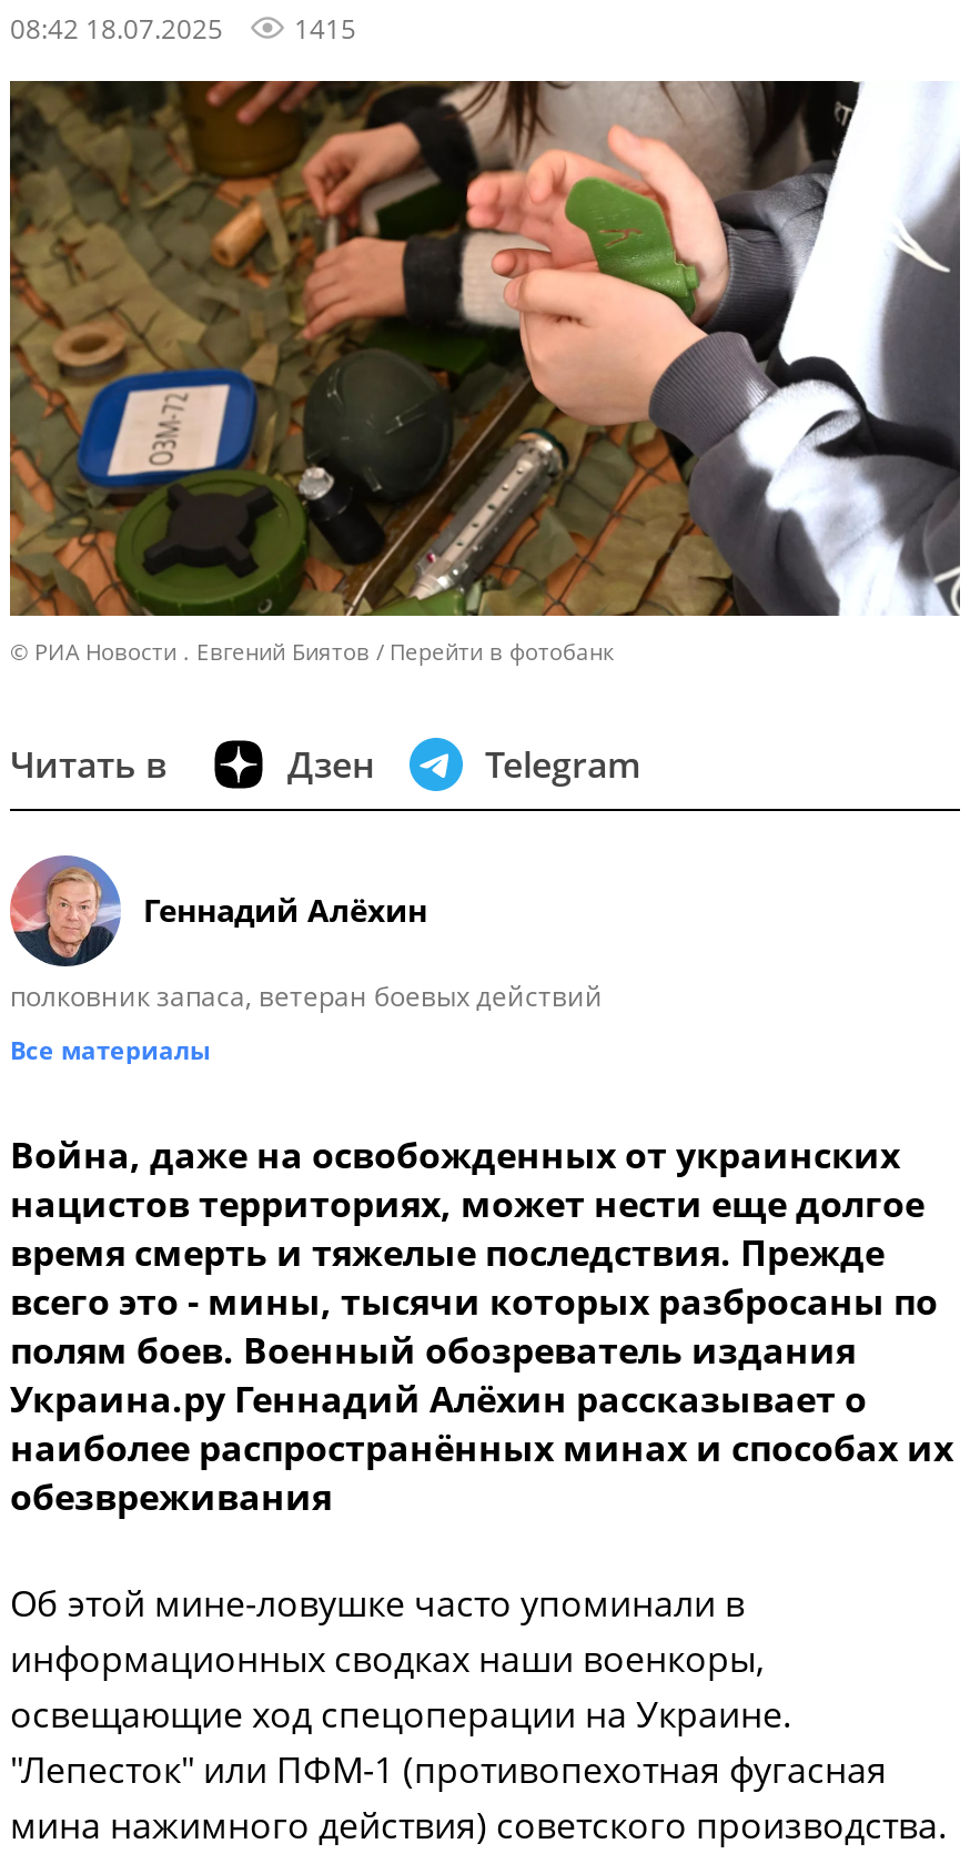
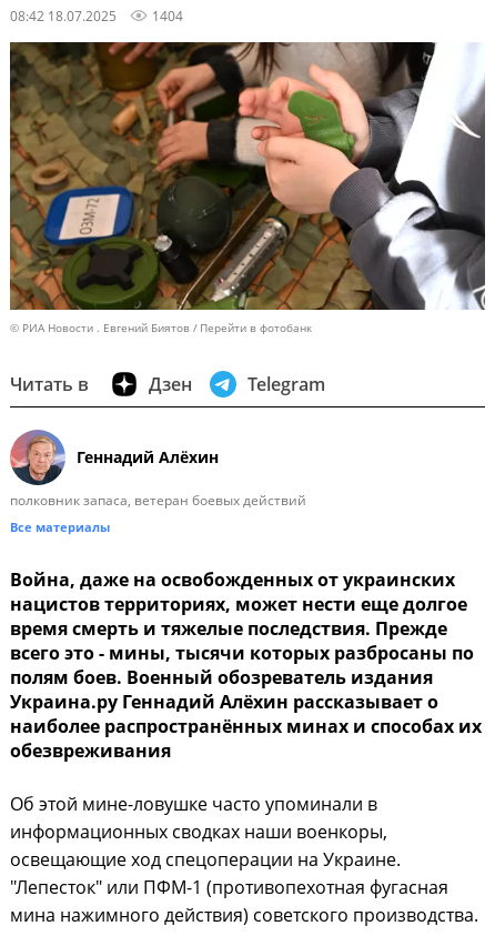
- 08:42 18.07.2025 1415
+ 08:42 18.07.2025 1404
